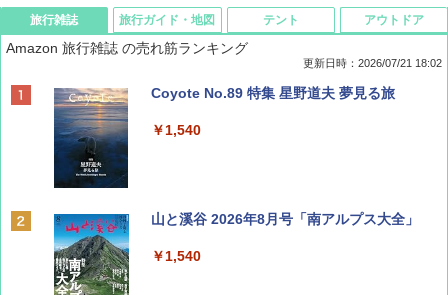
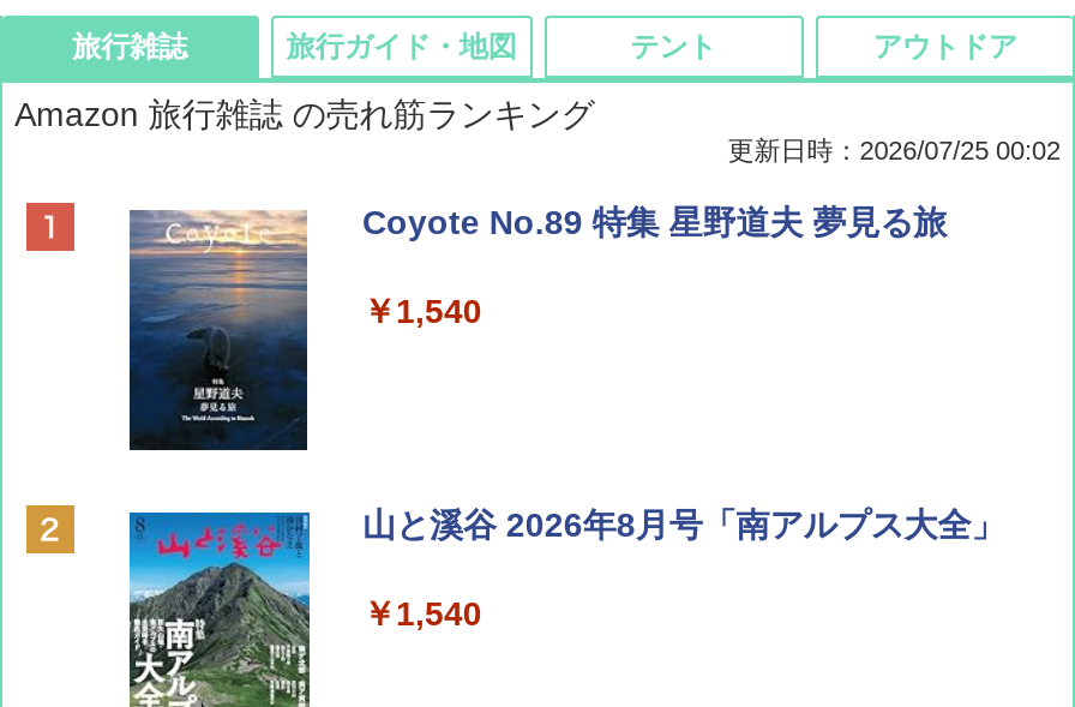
- 更新日時：2026/07/21 18:02
+ 更新日時：2026/07/25 00:02
